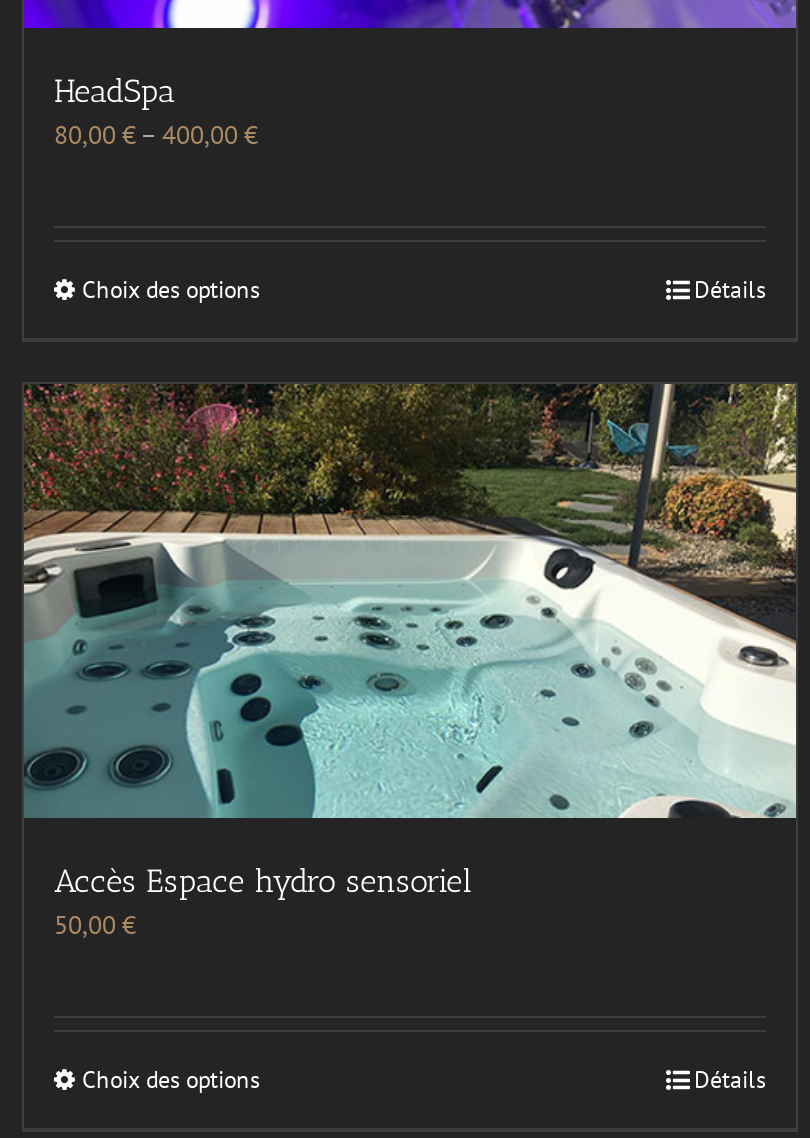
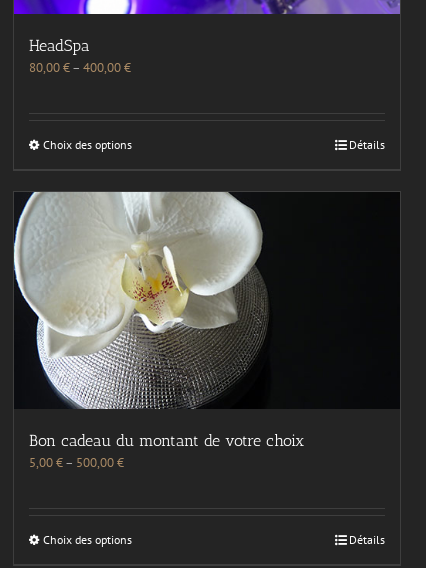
- [image]
- Accès Espace hydro sensoriel
- 50,00 €
+ [image]
+ Bon cadeau du montant de votre choix
+ 5,00 €– 500,00 €
